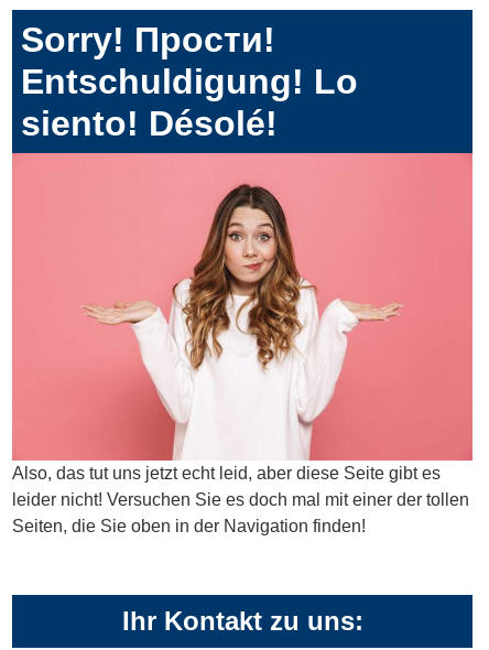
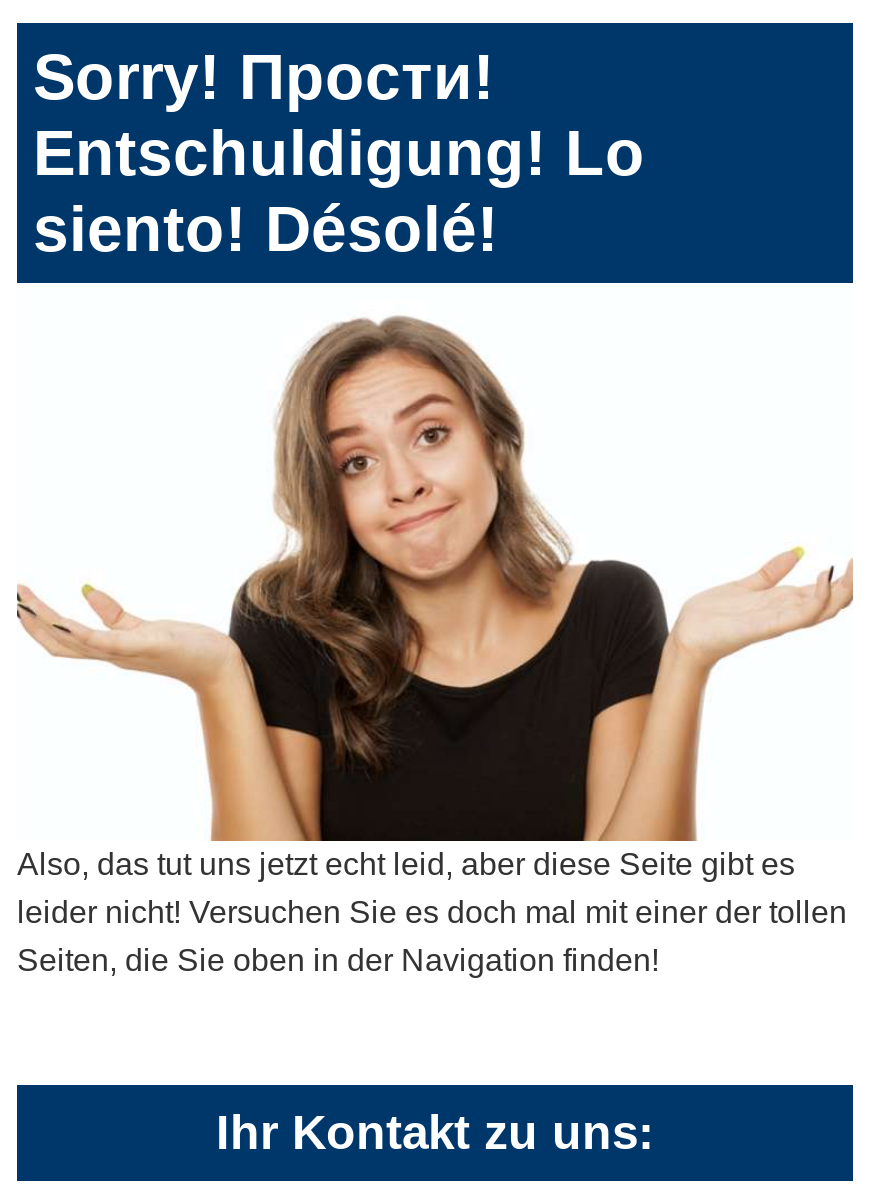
- [image]
+ [image]
